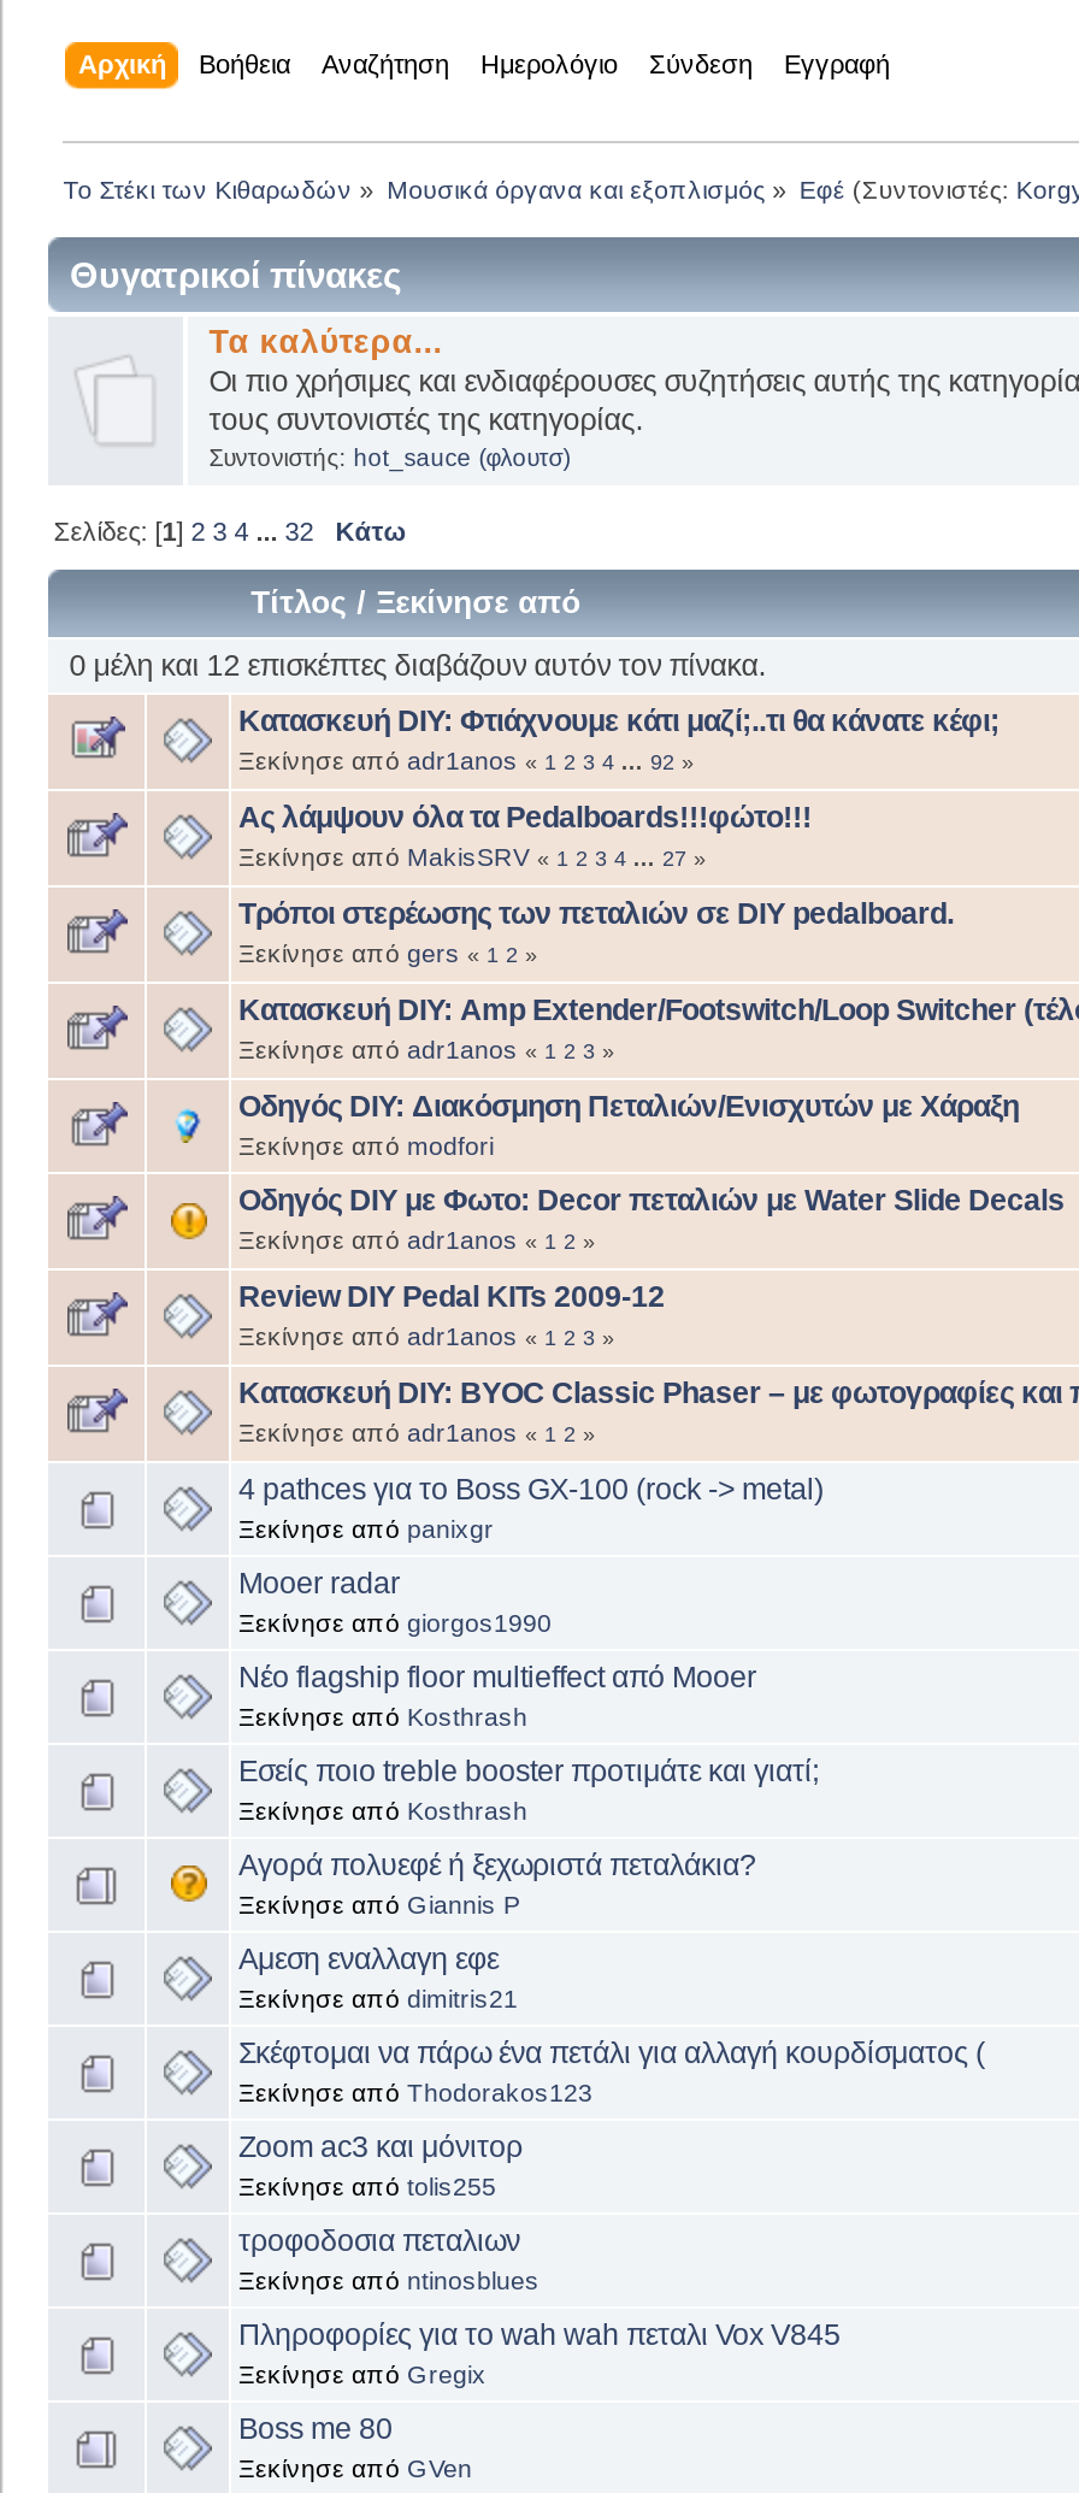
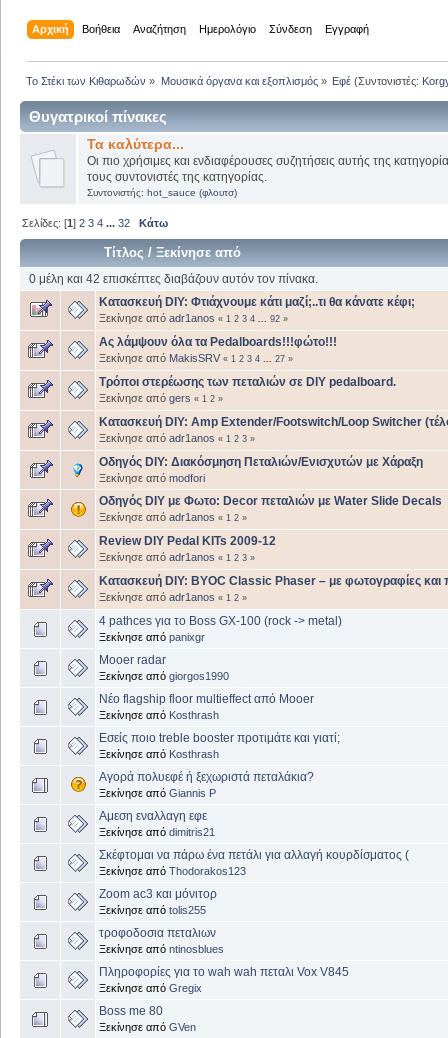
- 0 μέλη και 12 επισκέπτες διαβάζουν αυτόν τον πίνακα.
+ 0 μέλη και 42 επισκέπτες διαβάζουν αυτόν τον πίνακα.
